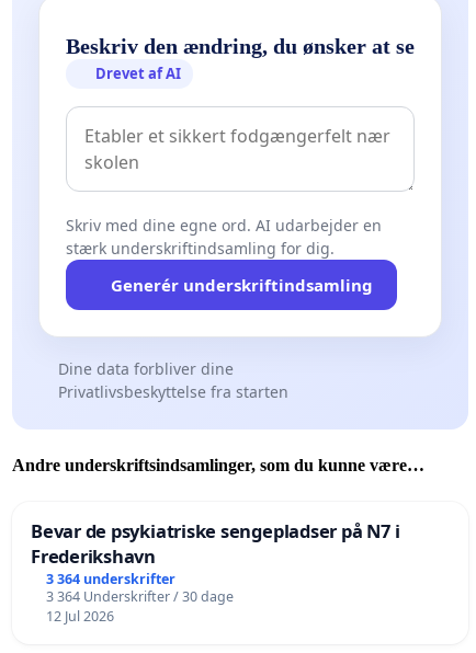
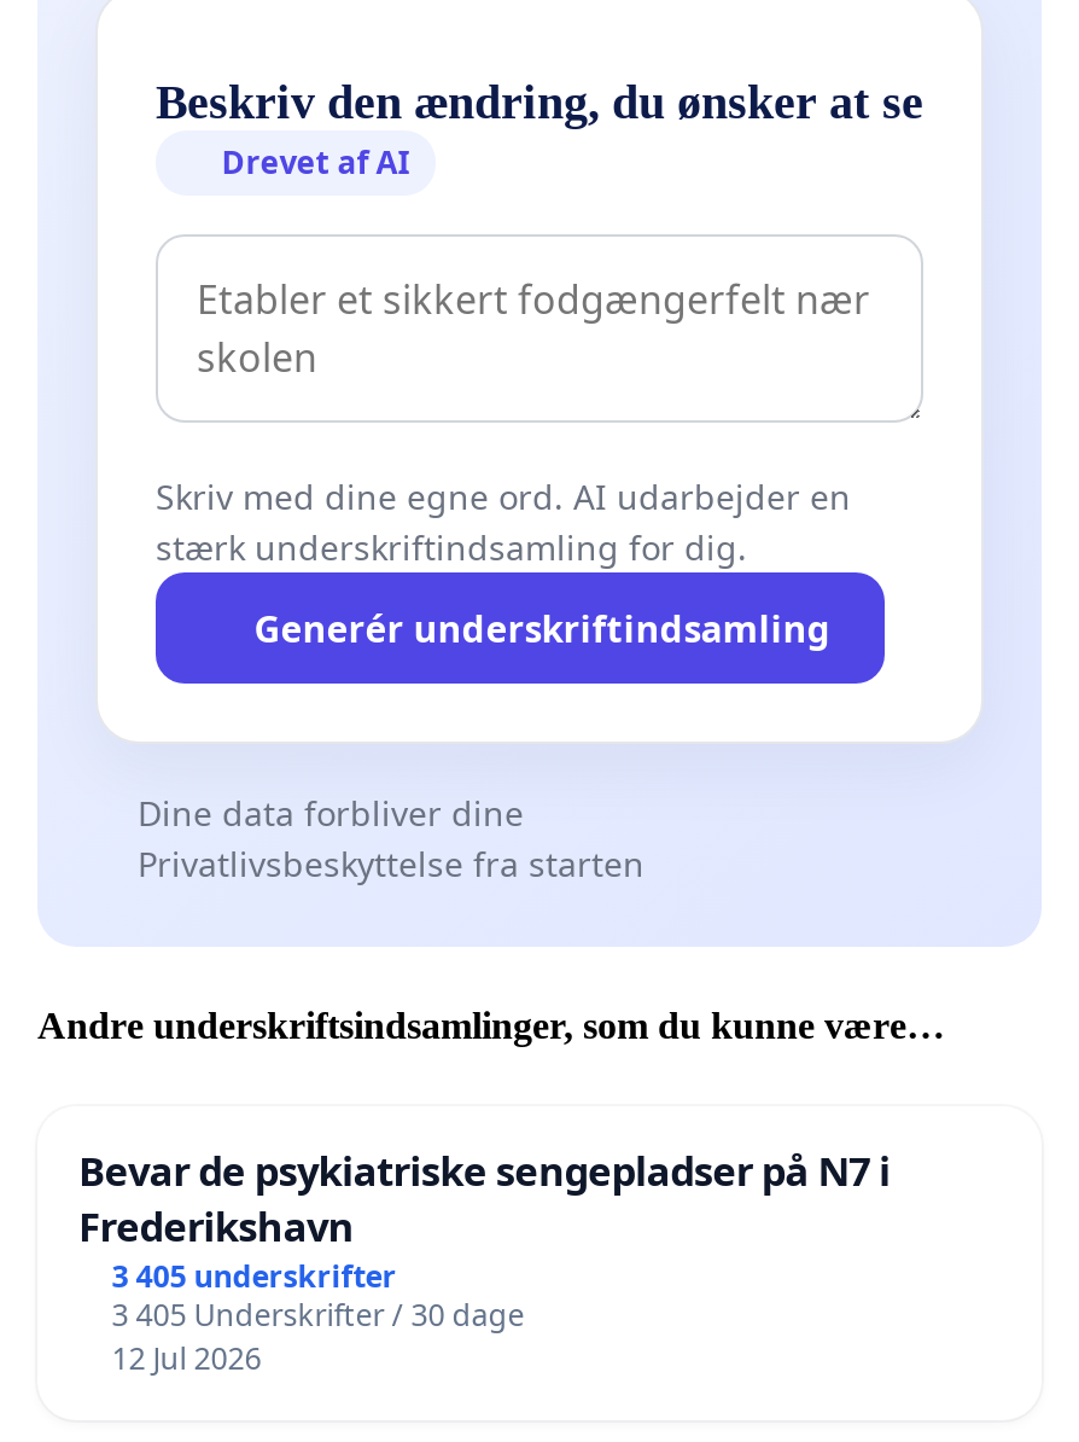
- 3 364 underskrifter
+ 3 405 underskrifter

- 3 364 Underskrifter / 30 dage
+ 3 405 Underskrifter / 30 dage
